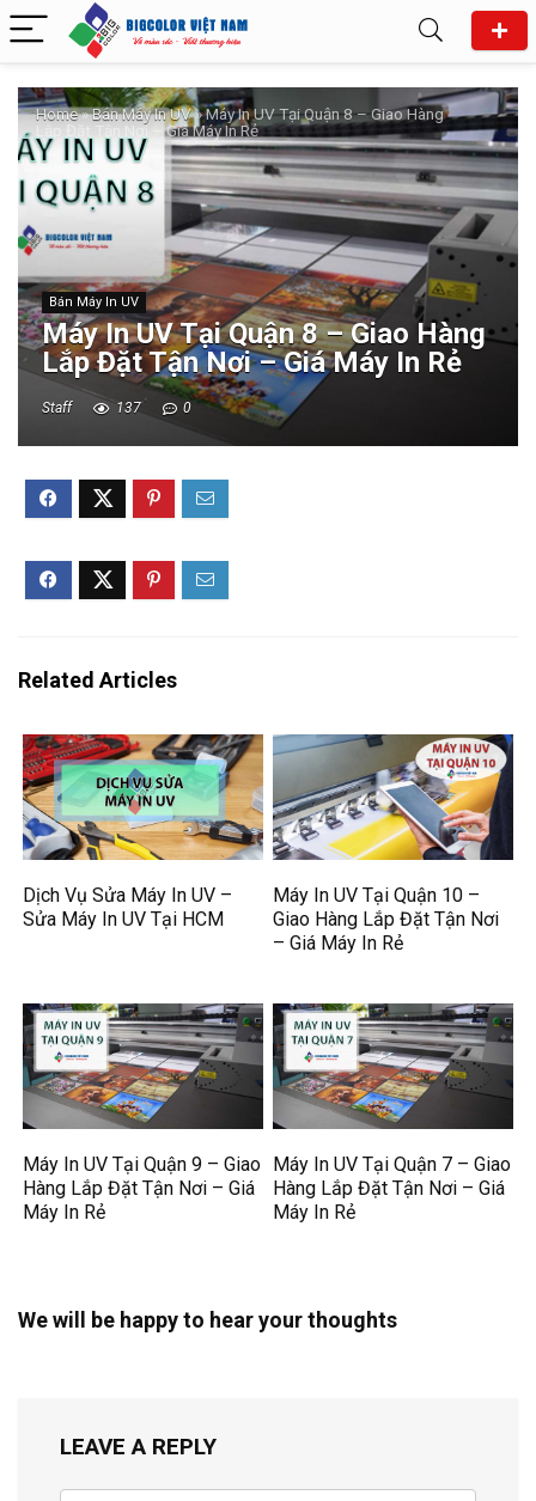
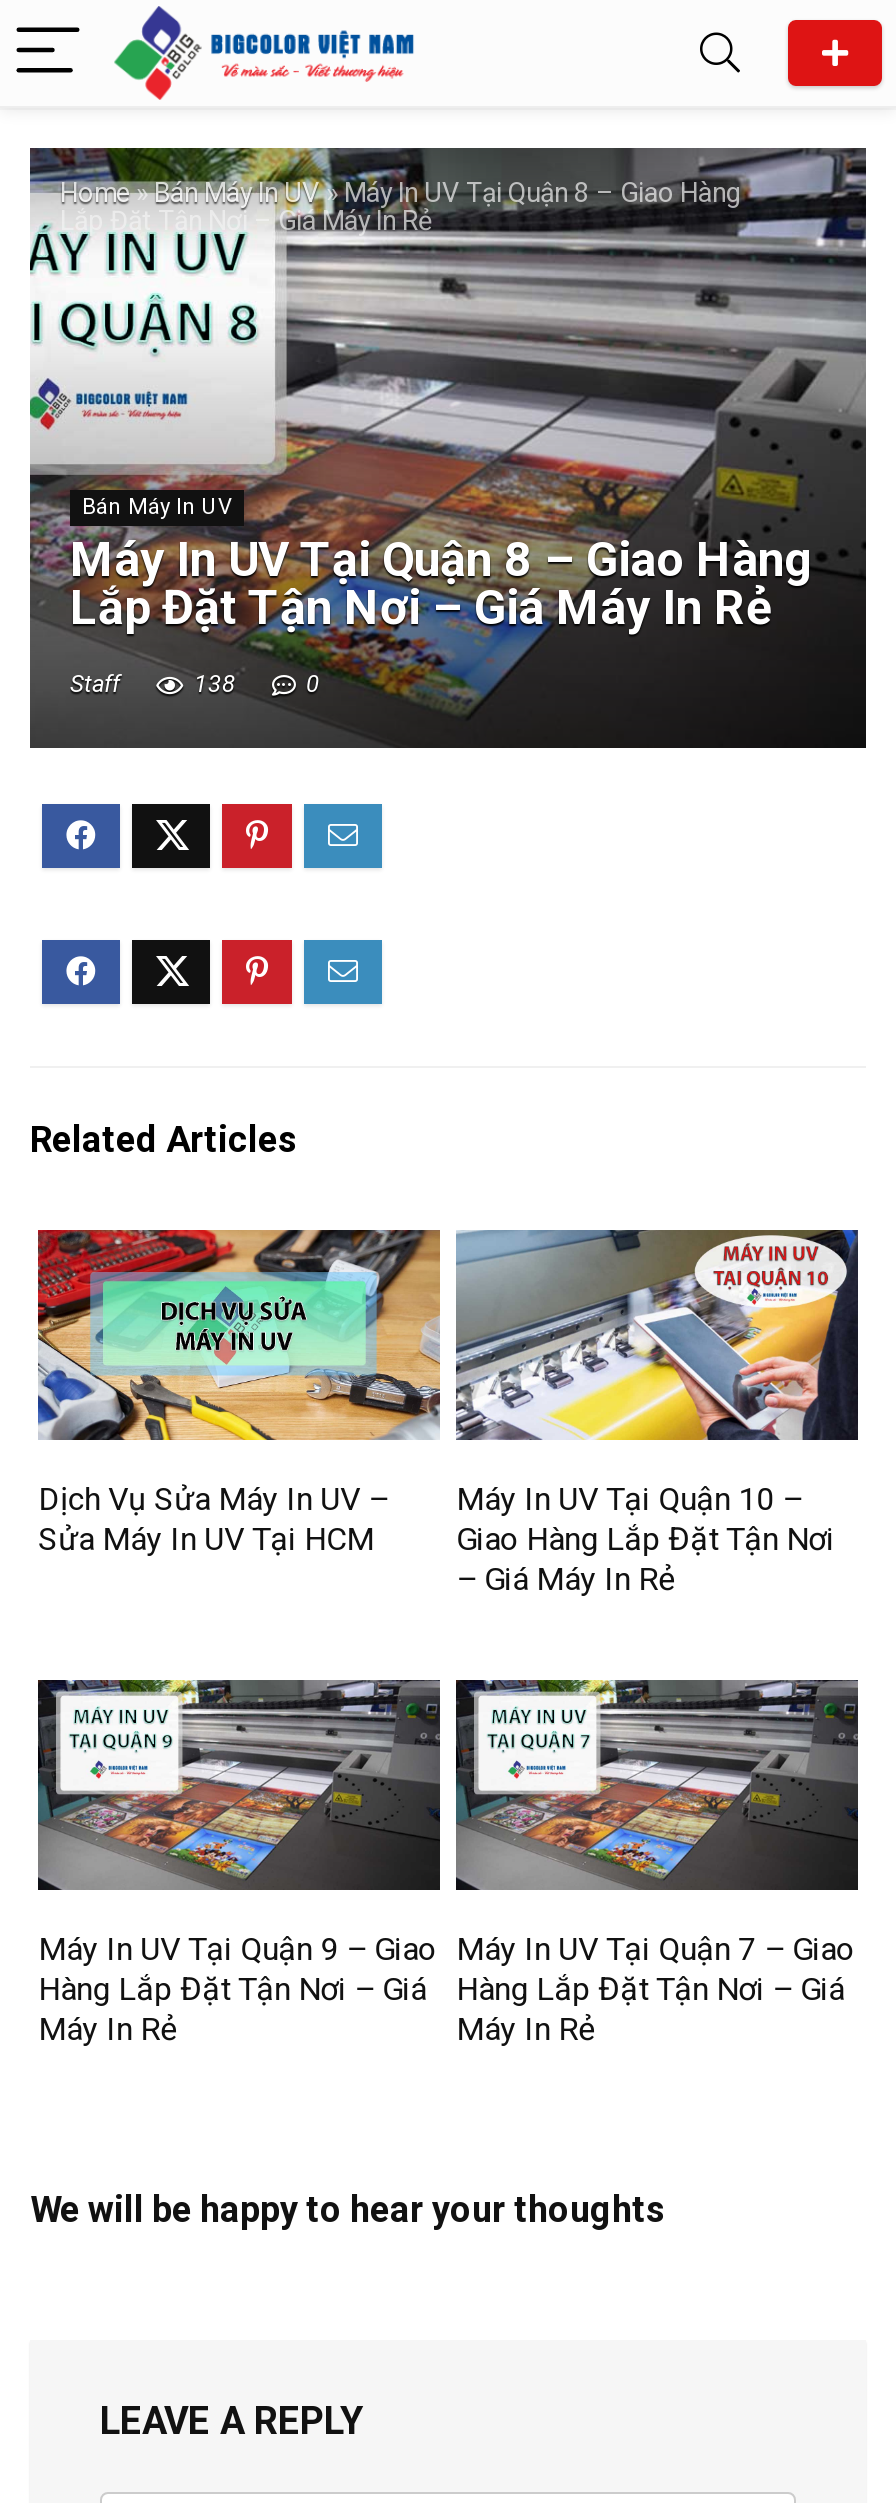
- 137
+ 138
